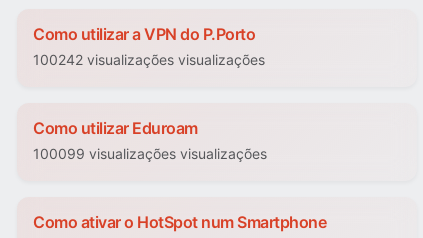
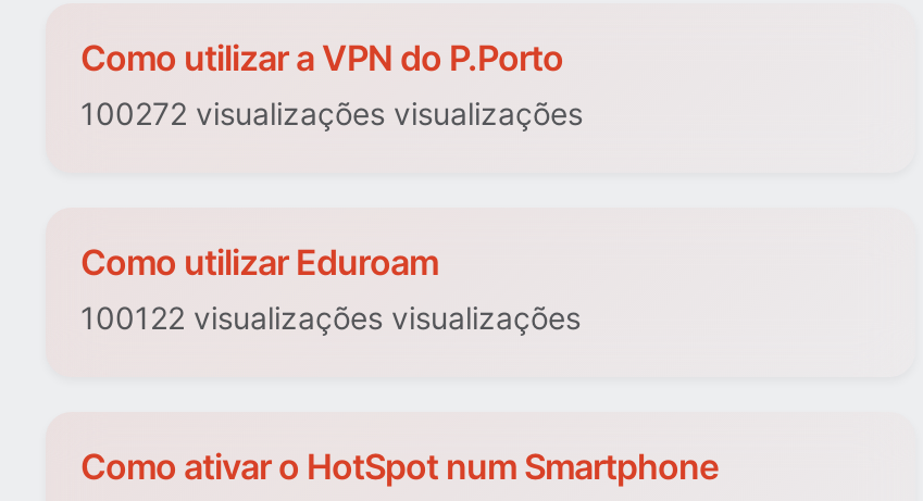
- 100242 visualizações visualizações
+ 100272 visualizações visualizações

- 100099 visualizações visualizações
+ 100122 visualizações visualizações
